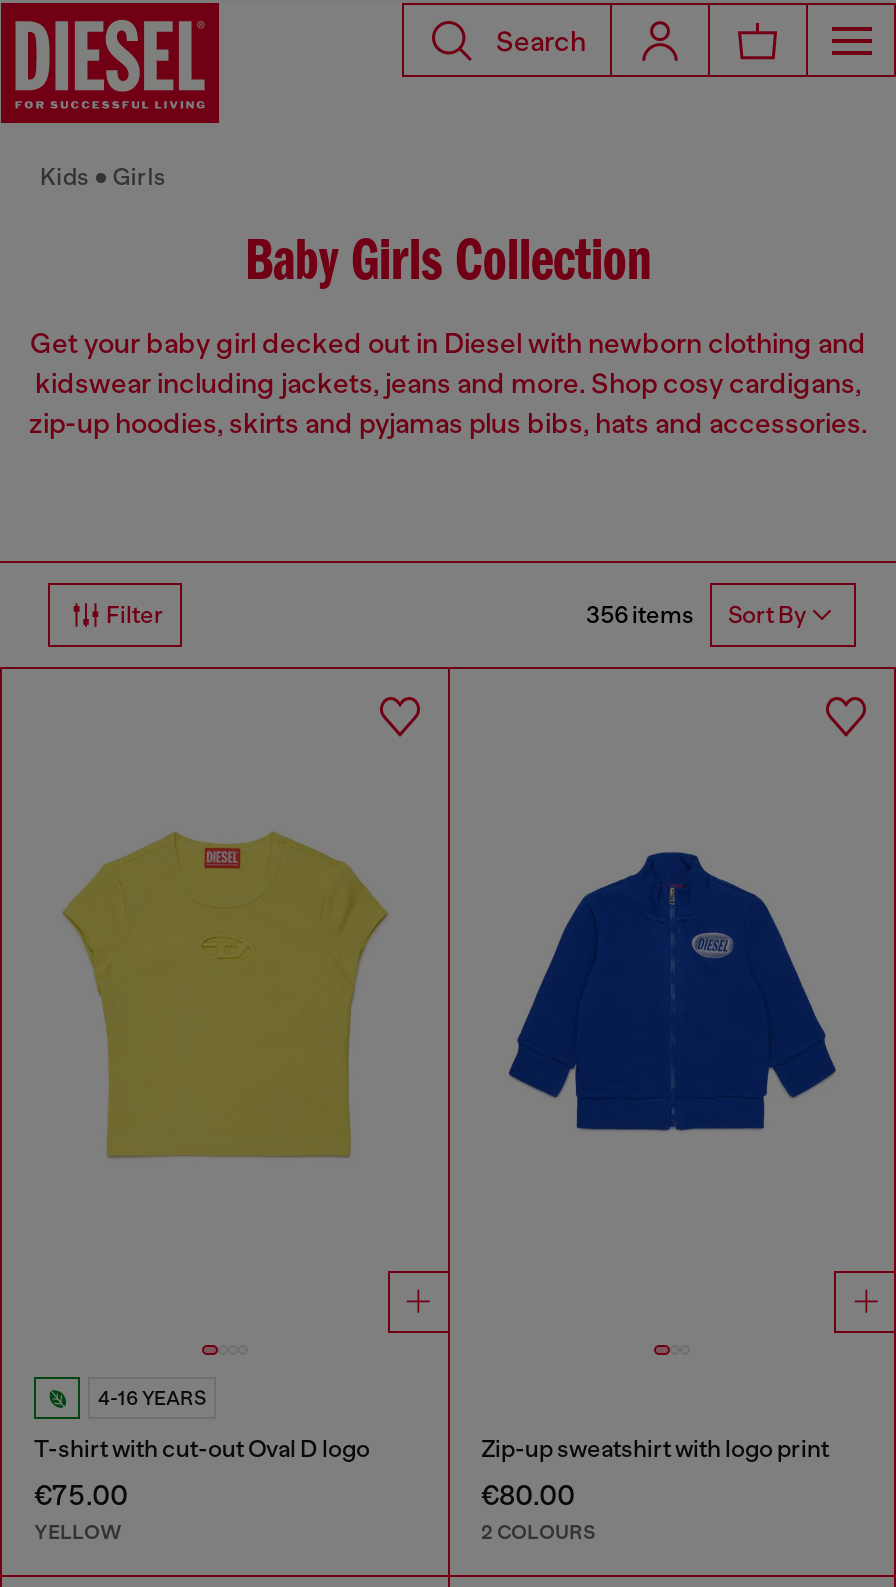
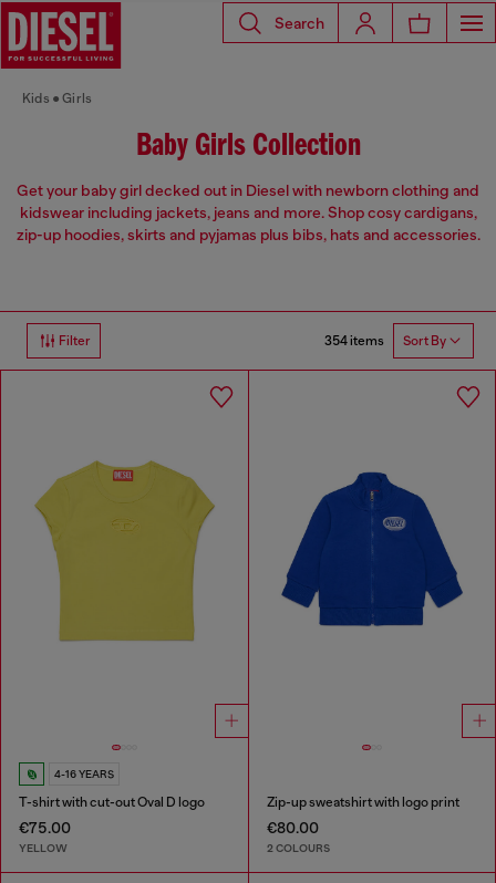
- 356 items Sort By
+ 354 items Sort By
